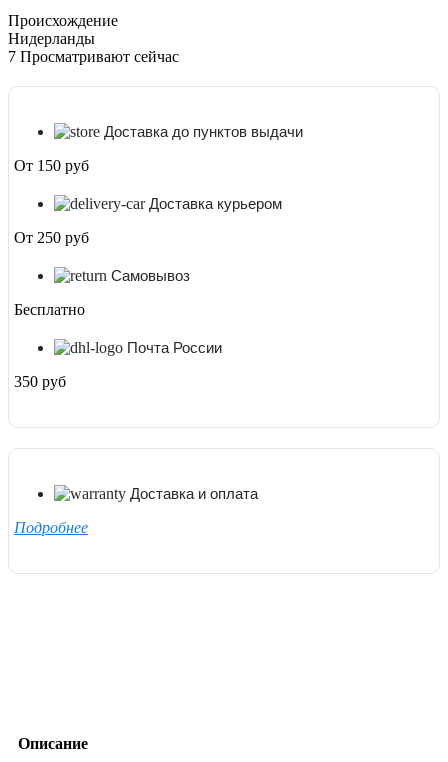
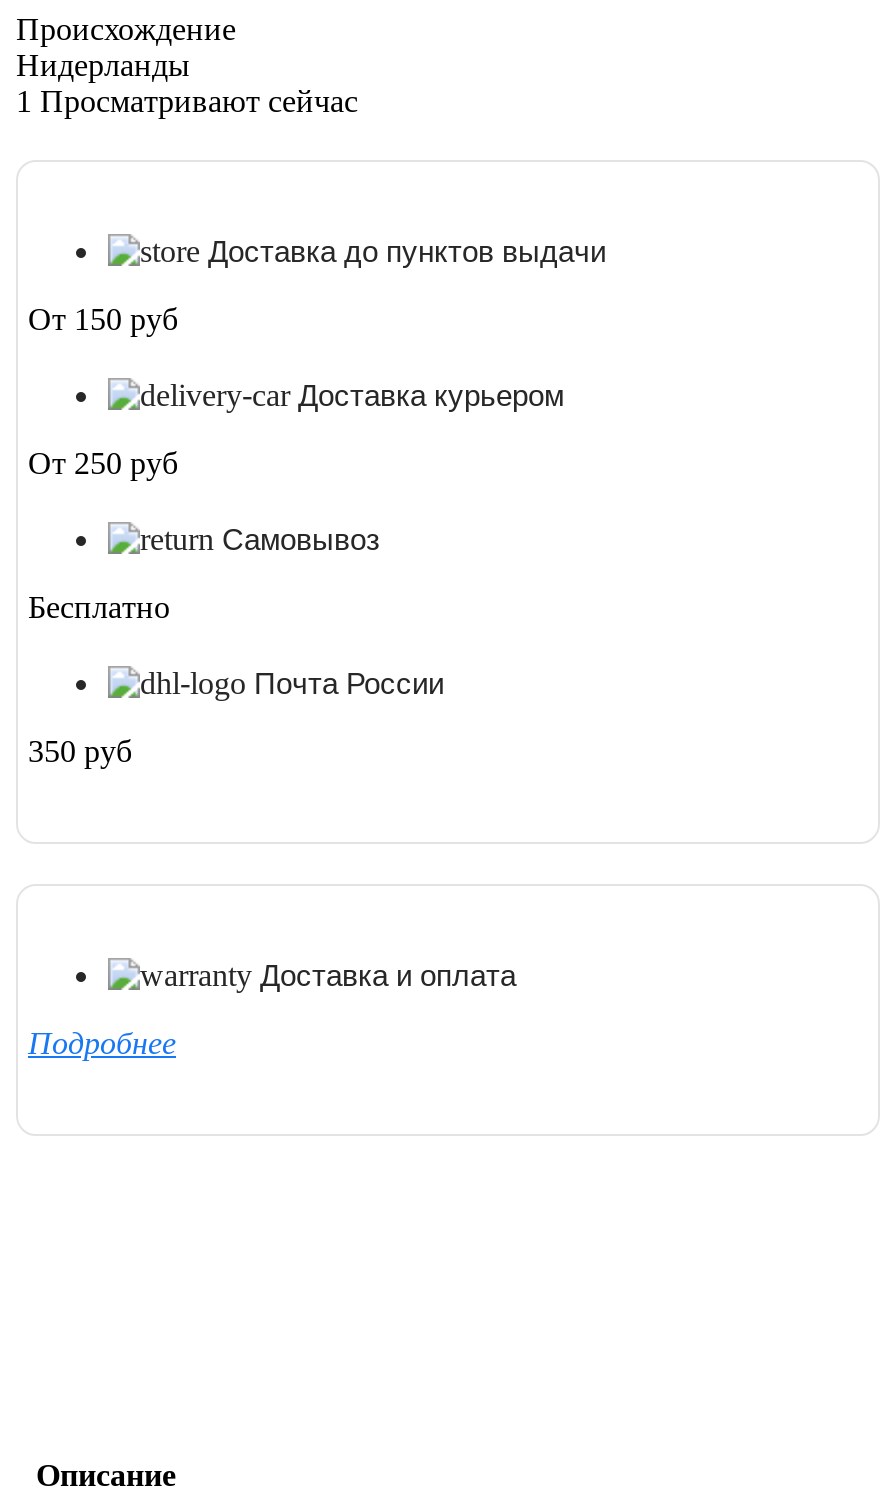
- 7 Просматривают сейчас
+ 1 Просматривают сейчас
